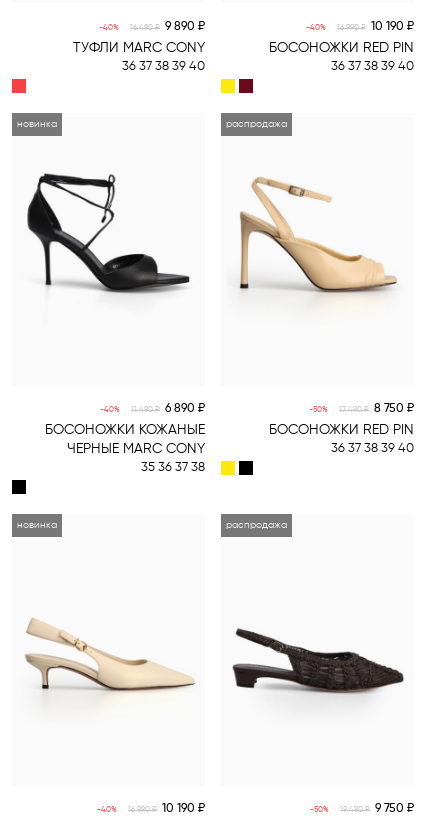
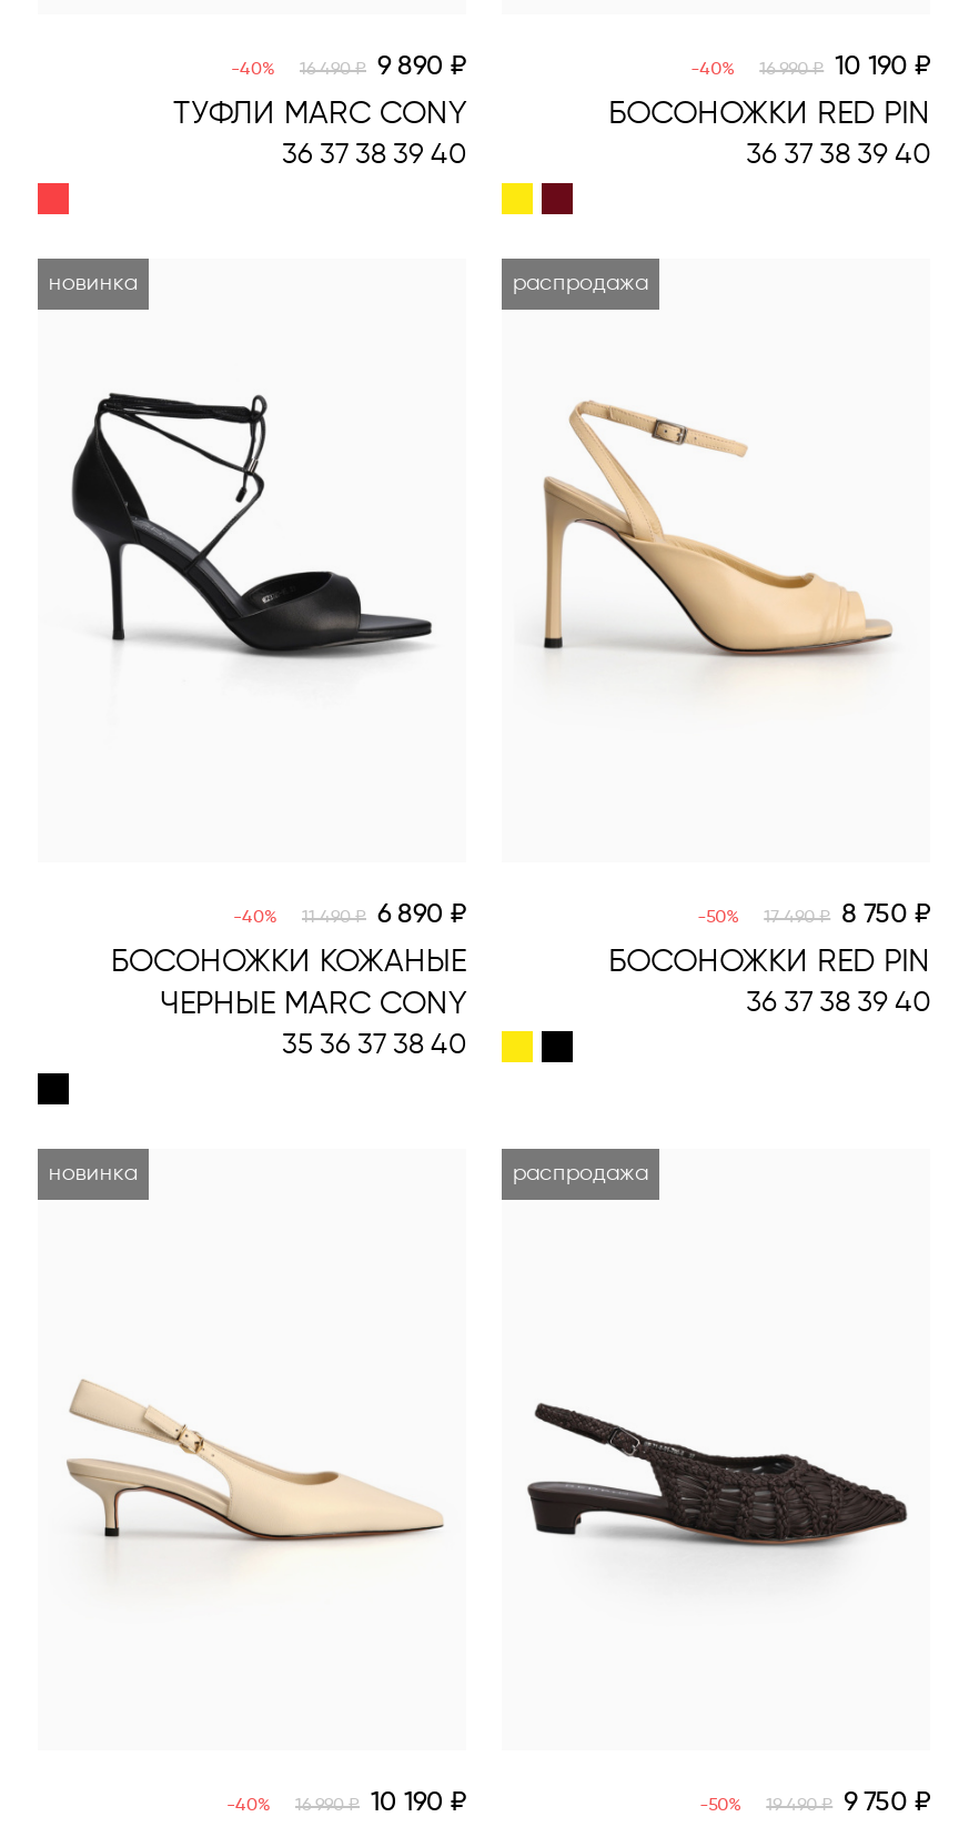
- 35 36 37 38
+ 35 36 37 38 40
